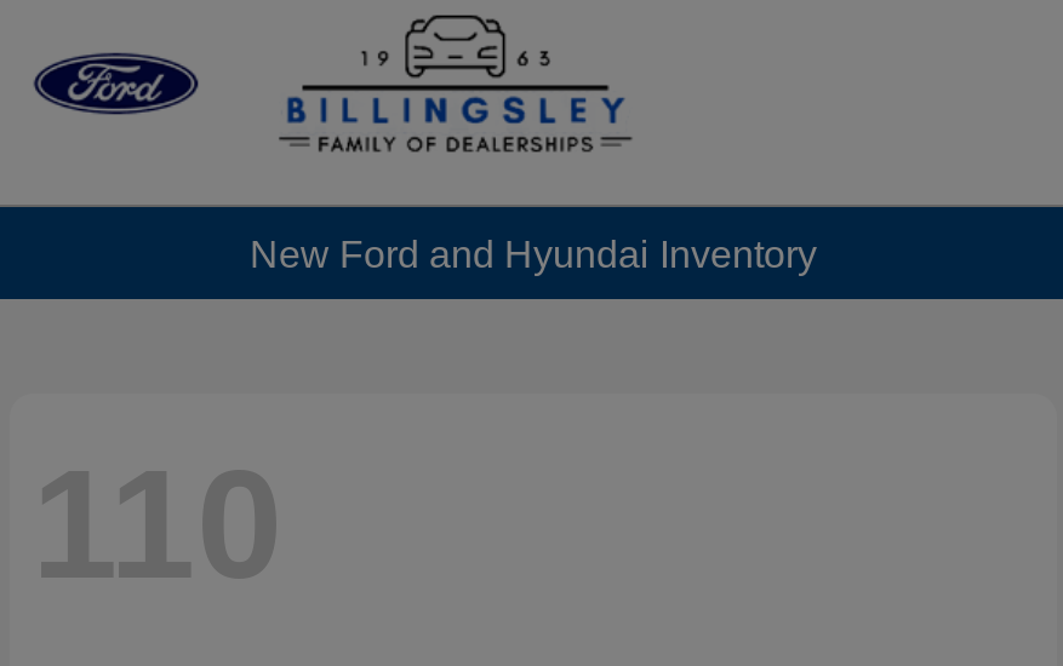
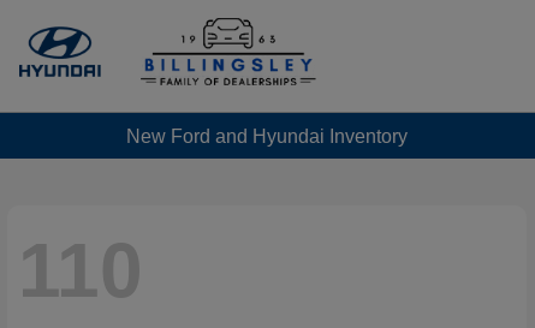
- [image]
+ [image]
